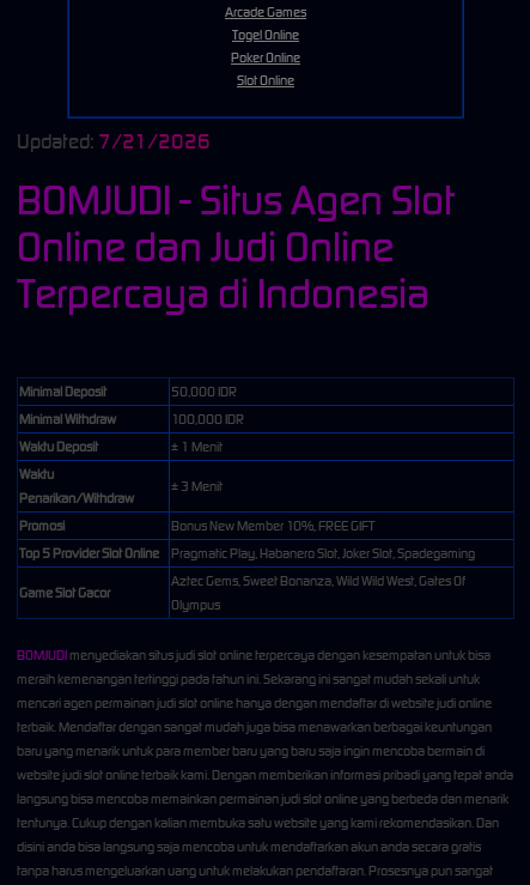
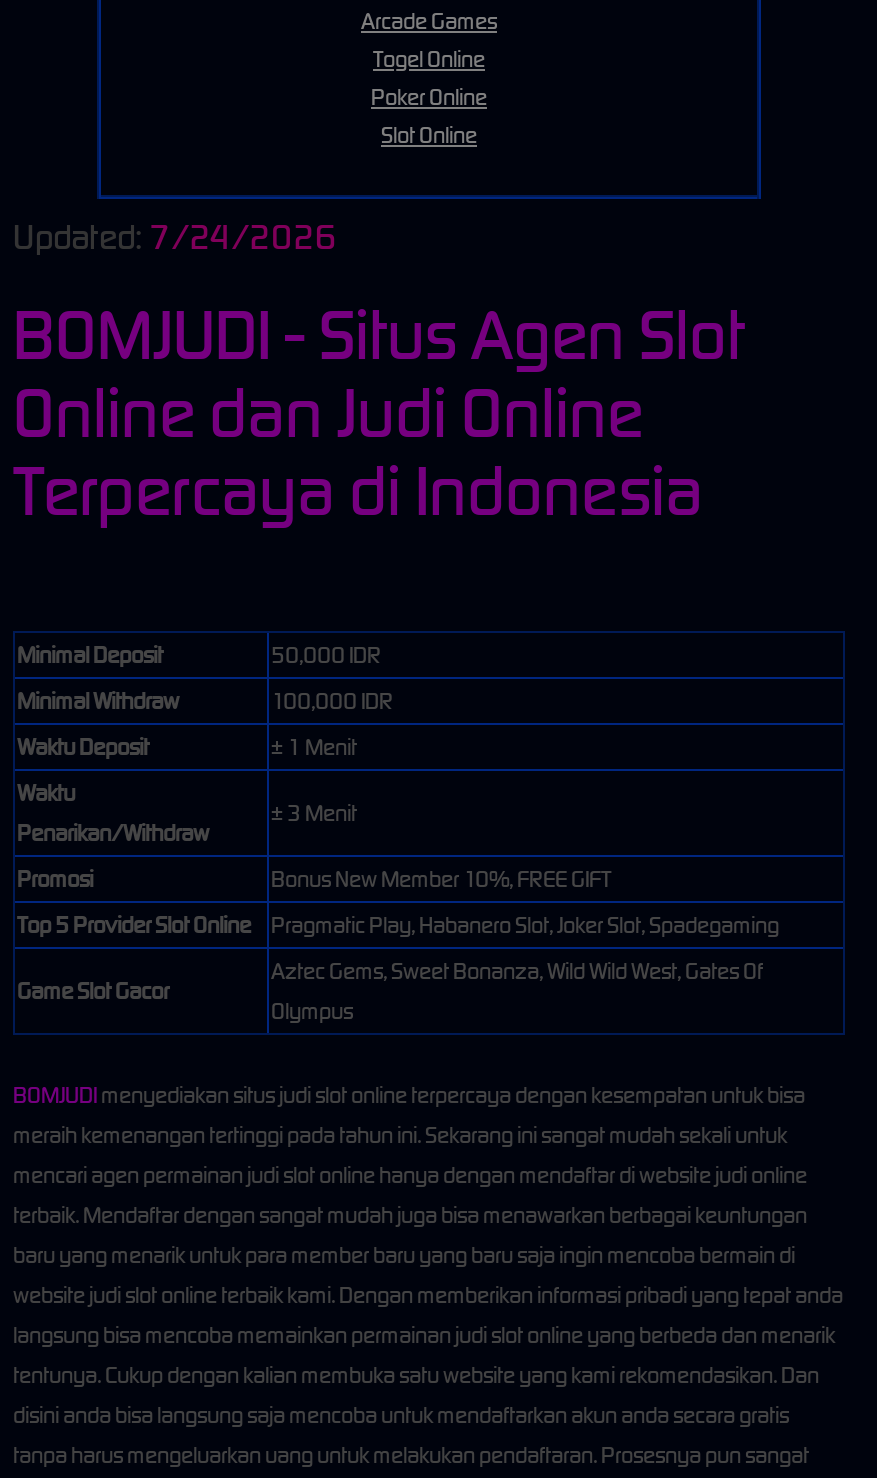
- Updated: 7/21/2026
+ Updated: 7/24/2026
